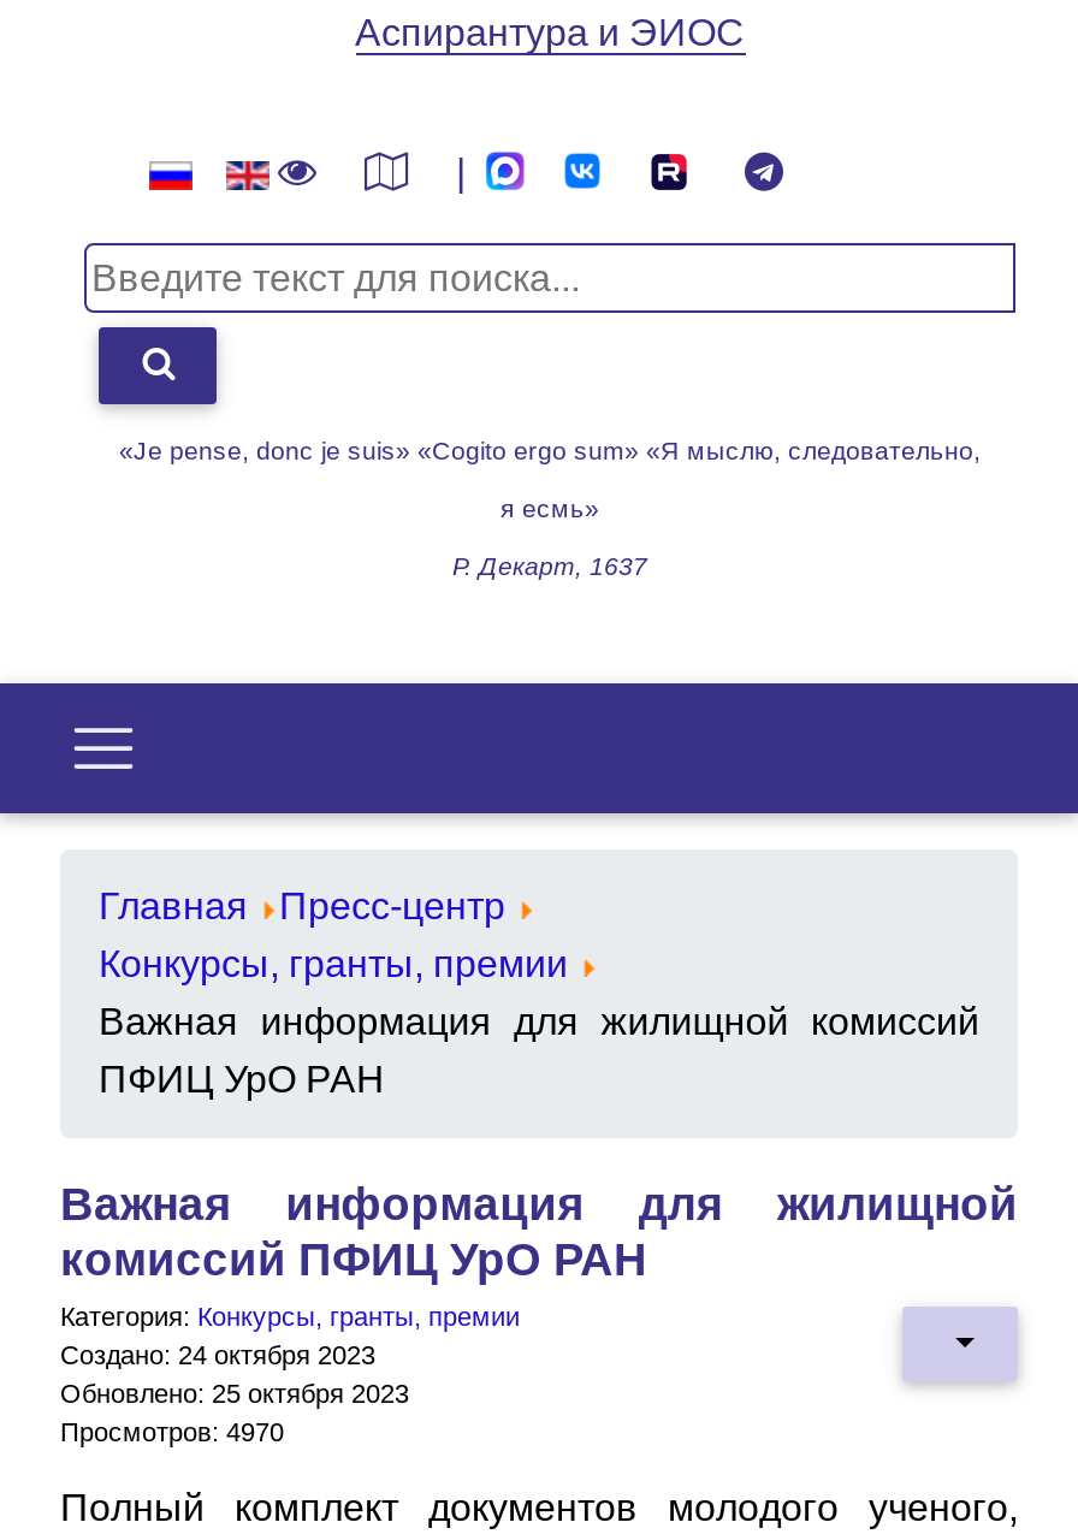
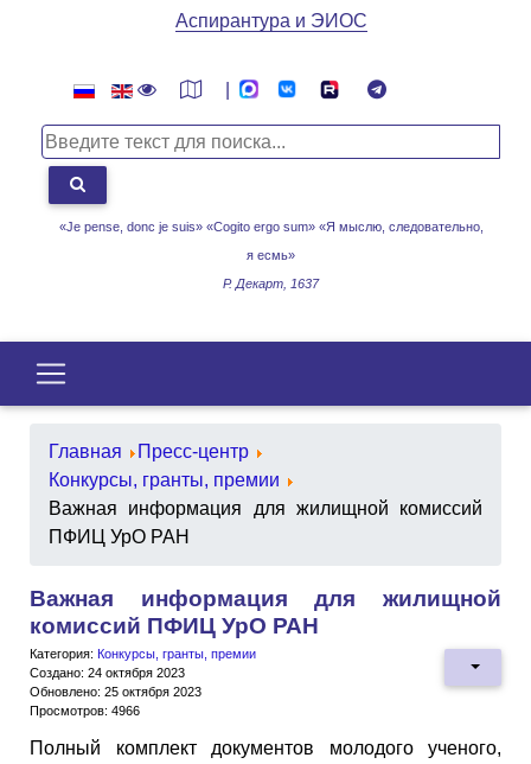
- Просмотров: 4970
+ Просмотров: 4966
